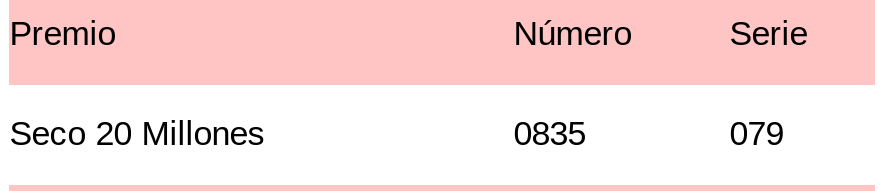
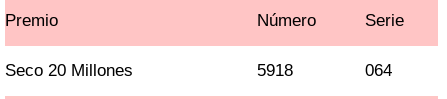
- 0835
+ 5918

- 079
+ 064
